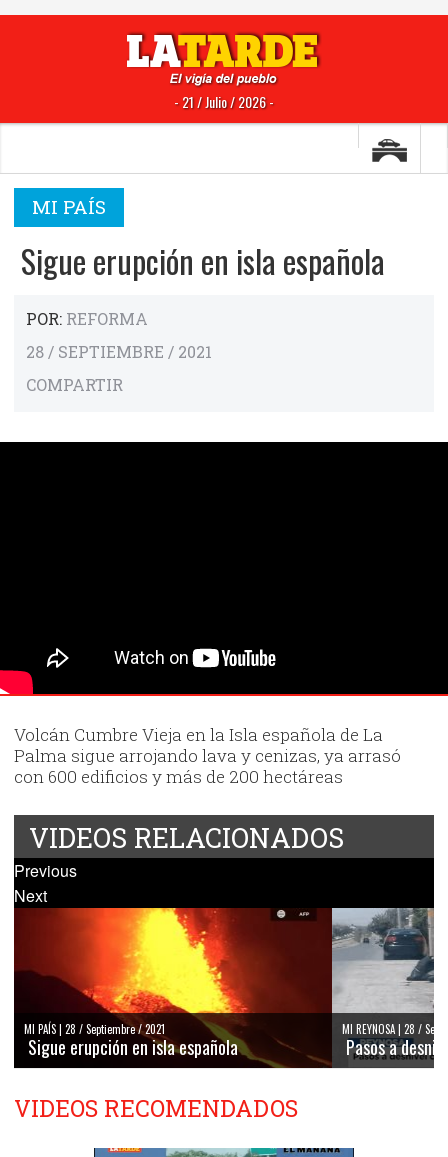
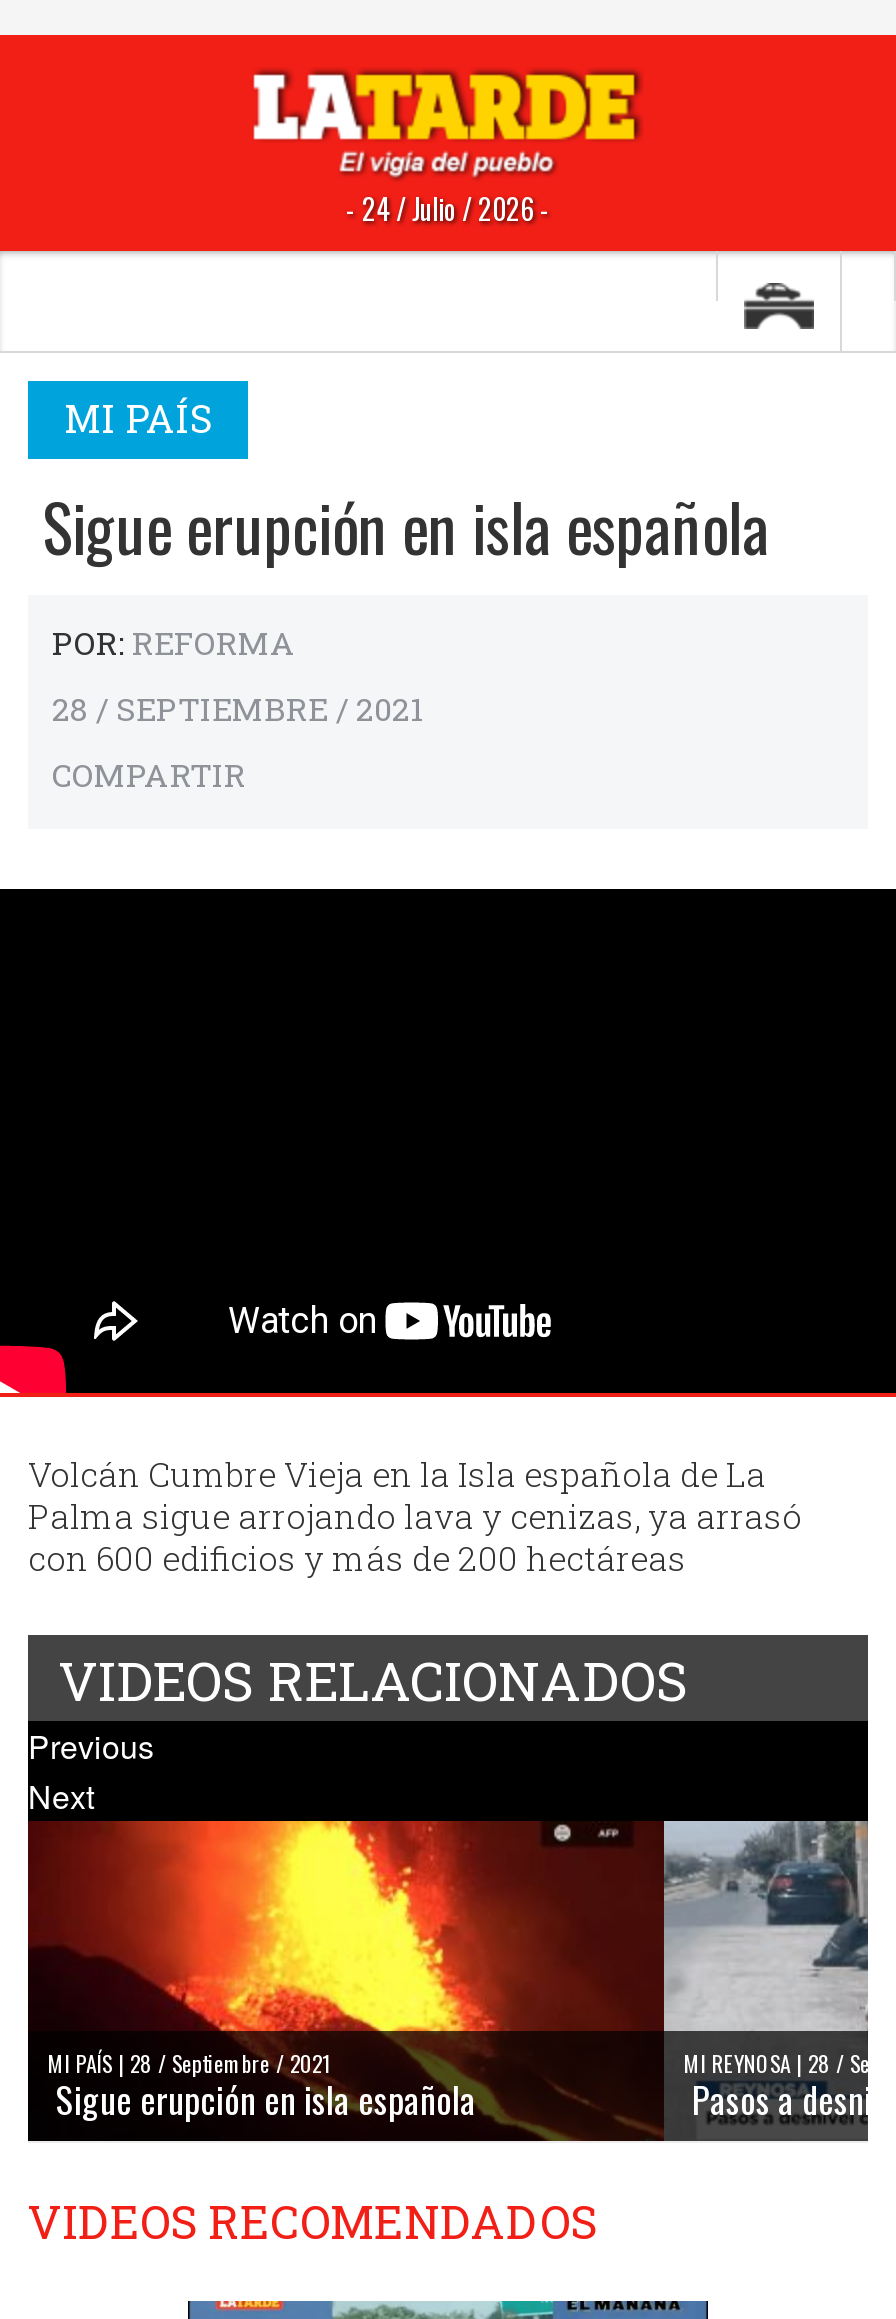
- - 21 / Julio / 2026 -
+ - 24 / Julio / 2026 -
